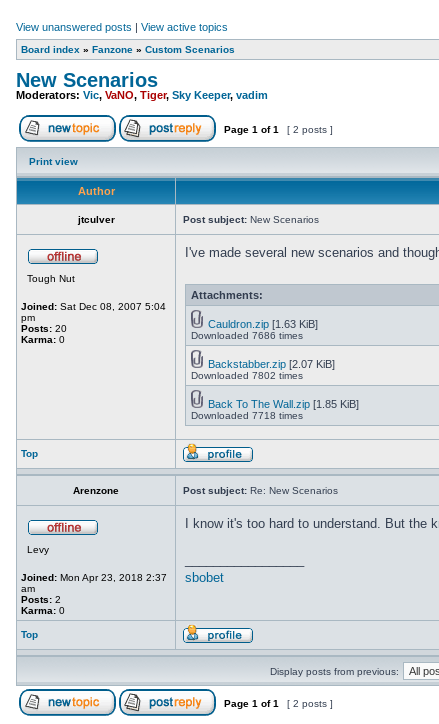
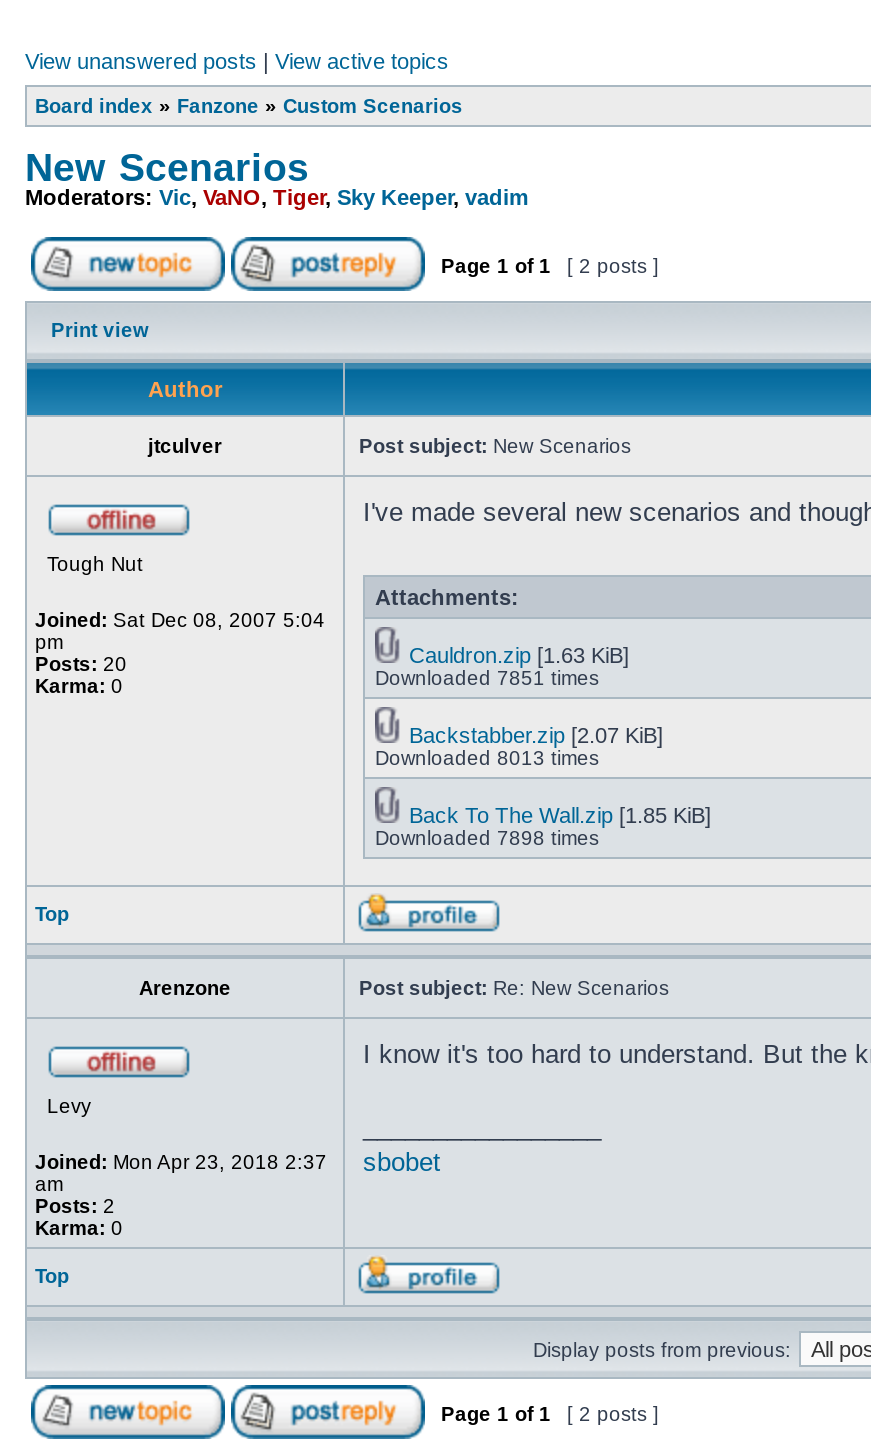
- Downloaded 7686 times
+ Downloaded 7851 times

- Downloaded 7802 times
+ Downloaded 8013 times

- Downloaded 7718 times
+ Downloaded 7898 times
